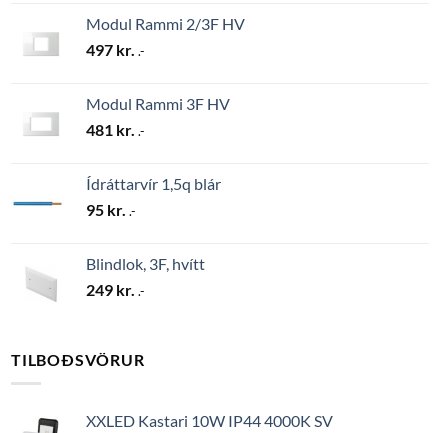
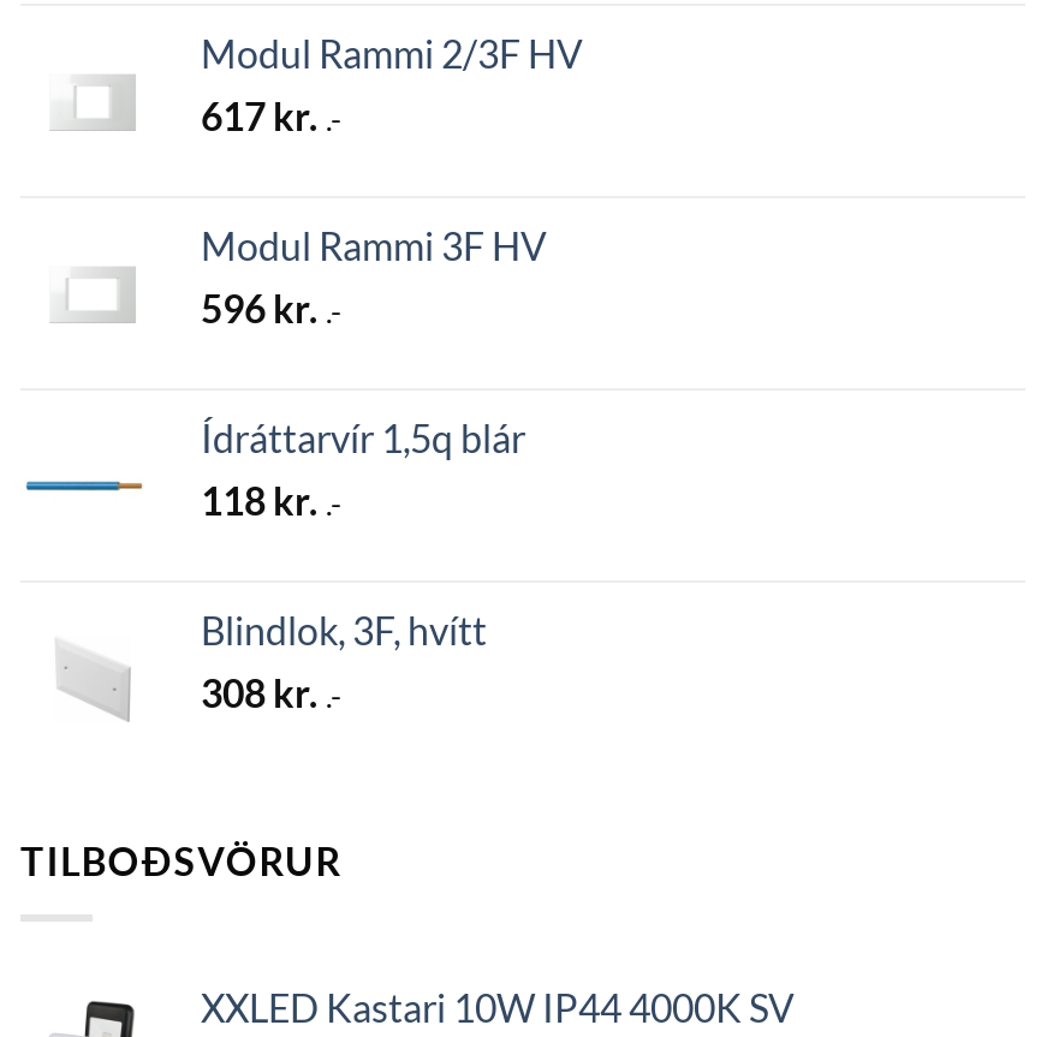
- 497 kr. .-
+ 617 kr. .-

- 481 kr. .-
+ 596 kr. .-

- 95 kr. .-
+ 118 kr. .-

- 249 kr. .-
+ 308 kr. .-
